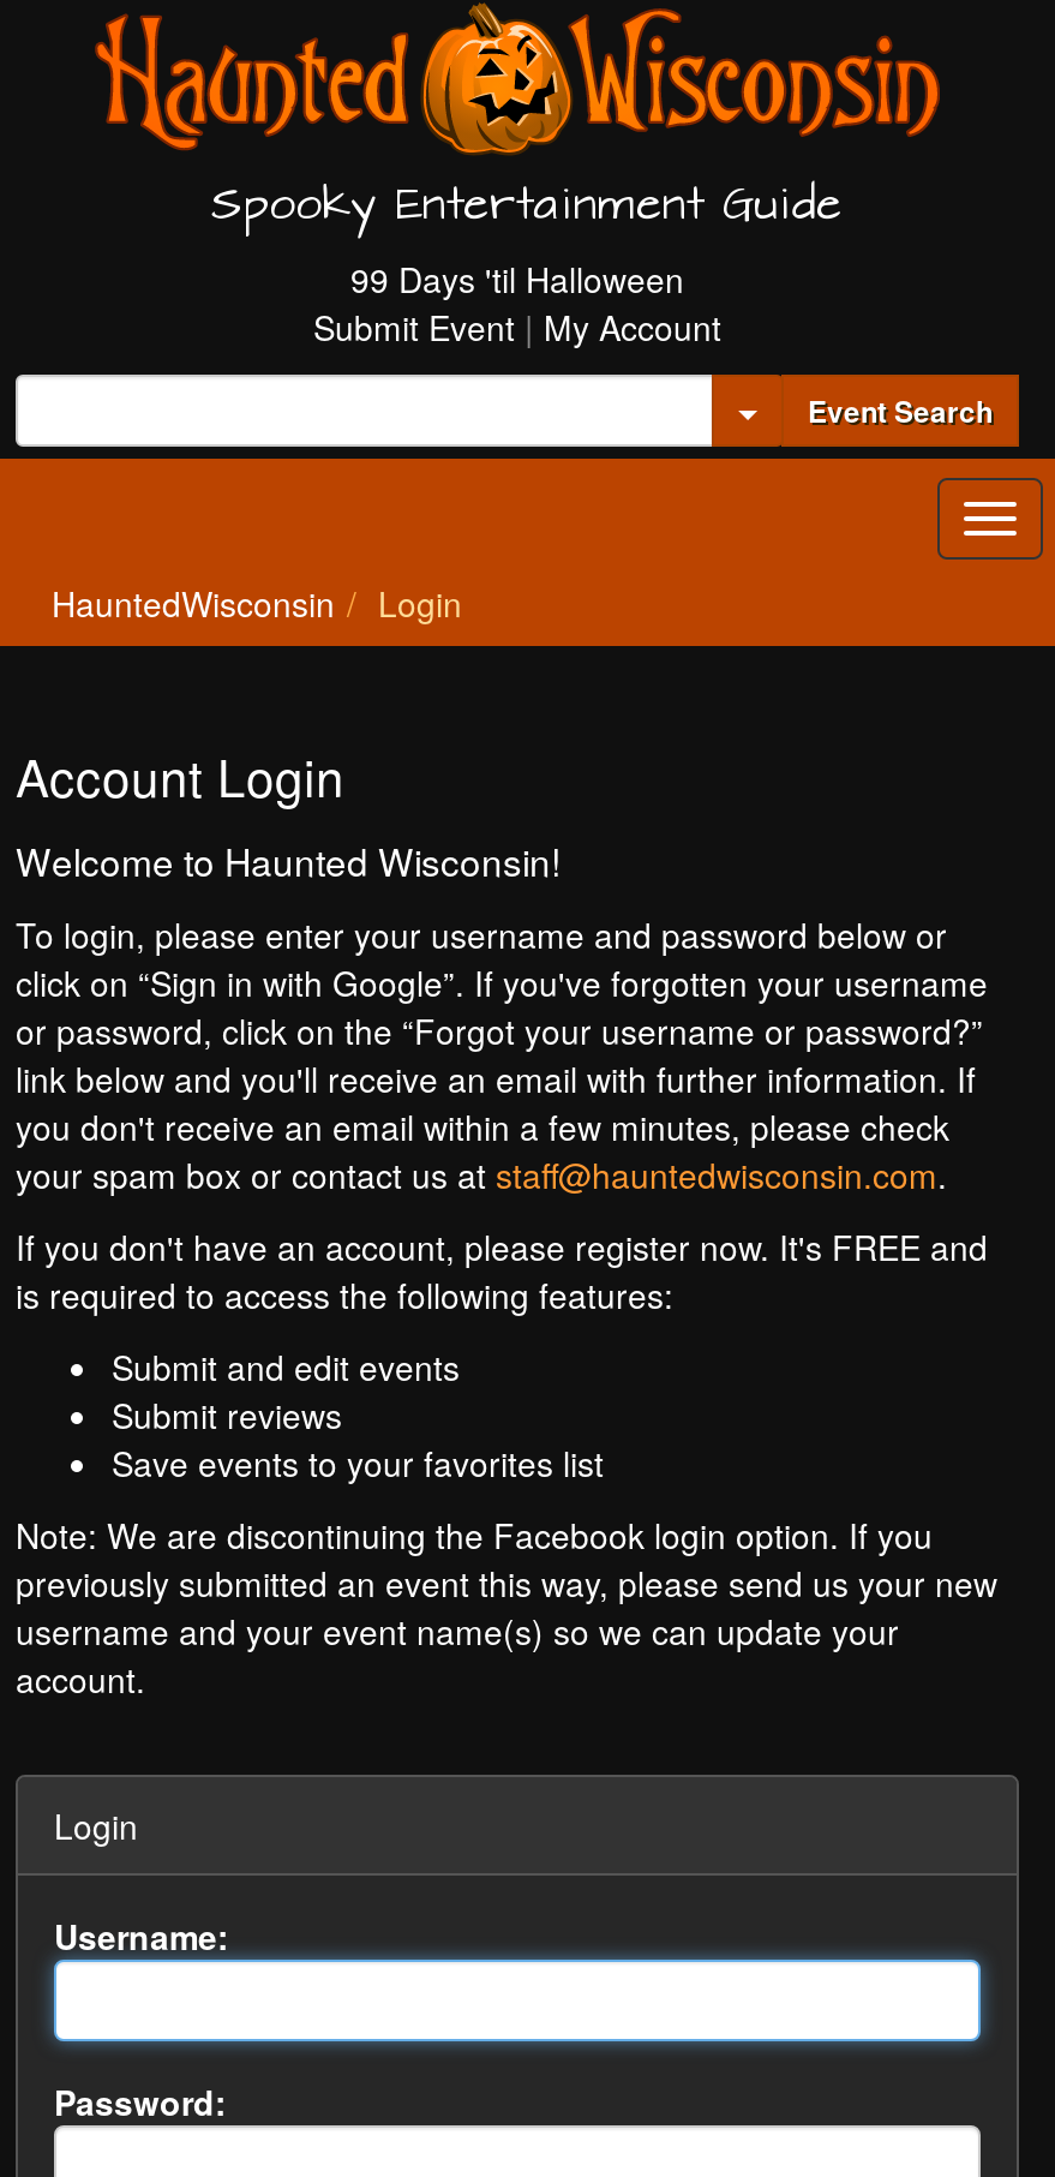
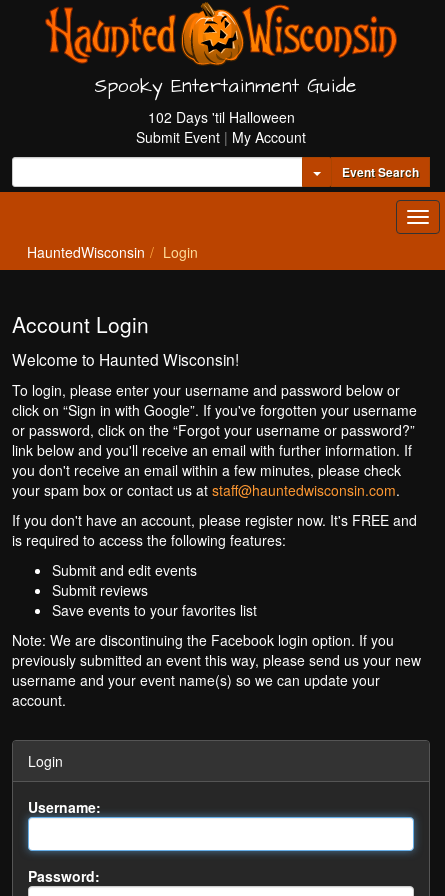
- 99 Days 'til Halloween
+ 102 Days 'til Halloween
